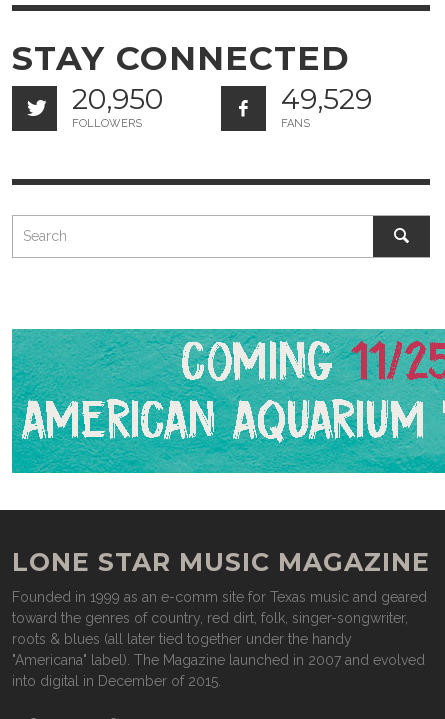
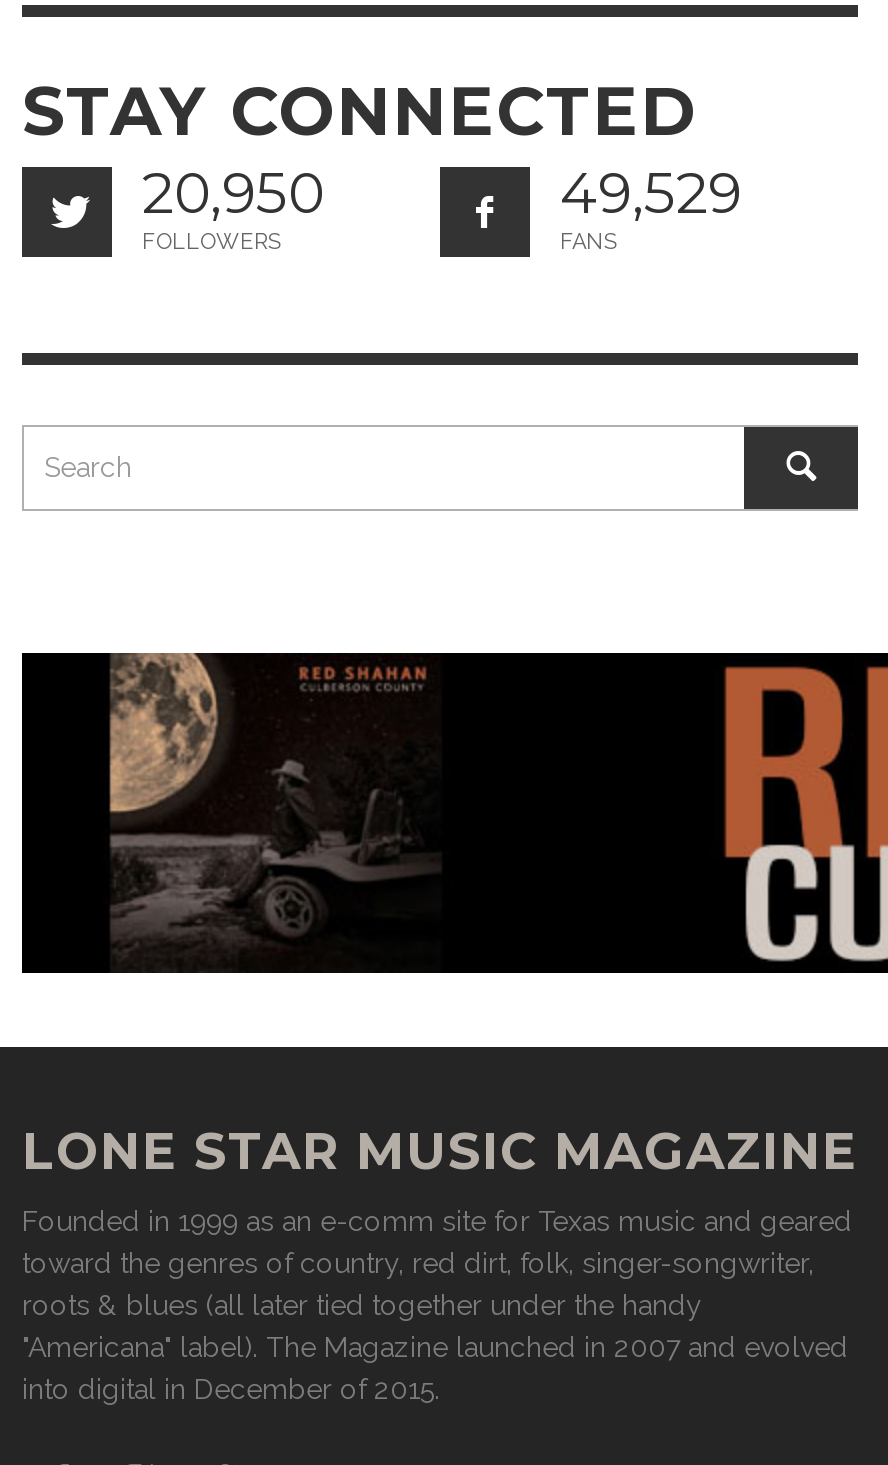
- [image]
+ [image]
